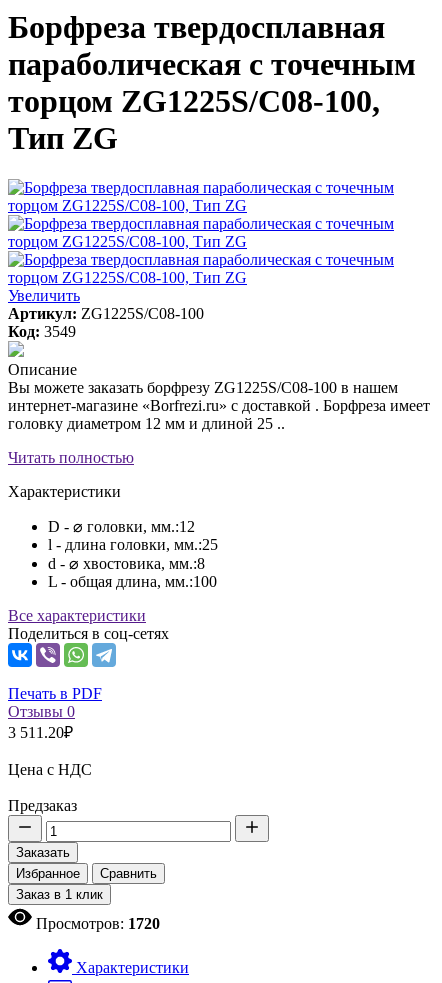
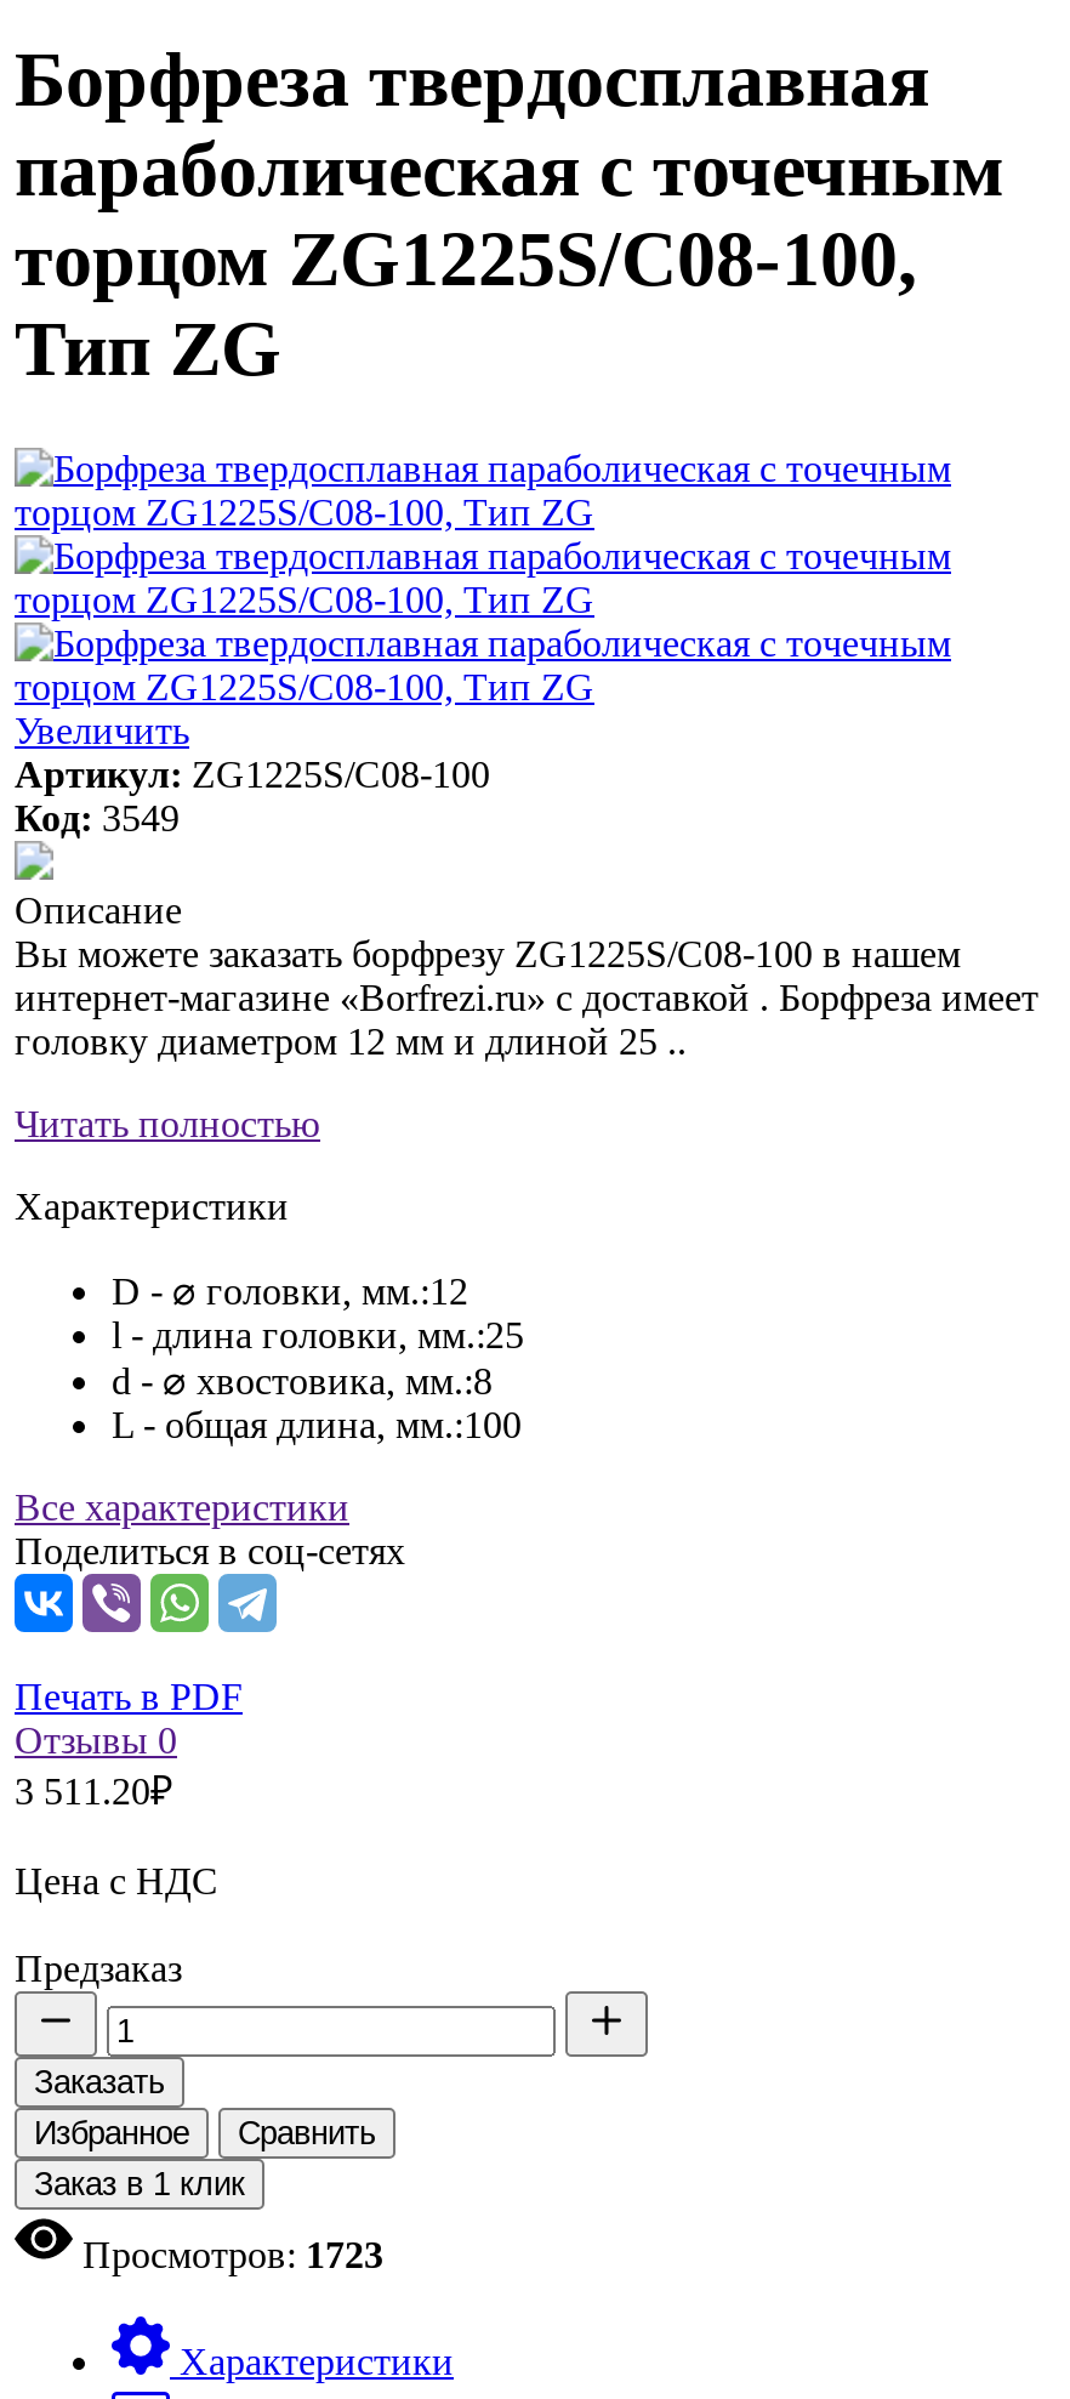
- Просмотров: 1720
+ Просмотров: 1723
